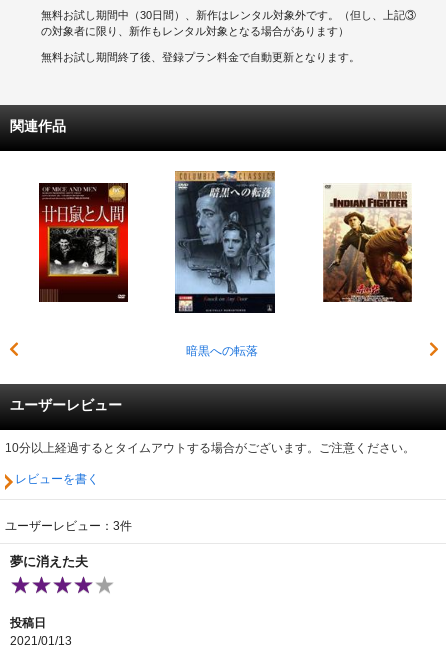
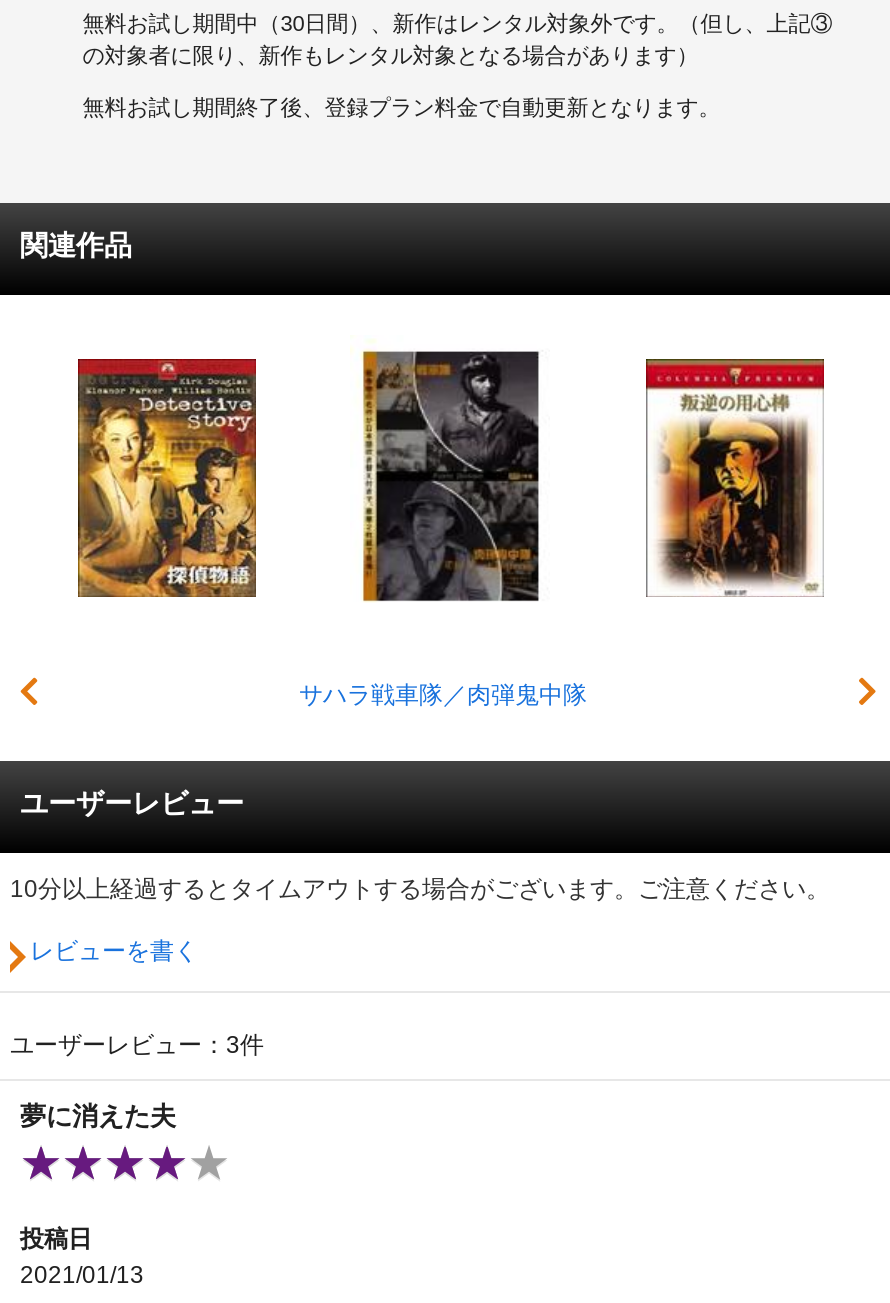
- [image]
- 暗黒への転落
+ [image]
+ サハラ戦車隊／肉弾鬼中隊

- [image]
+ [image]

- [image]
+ [image]
